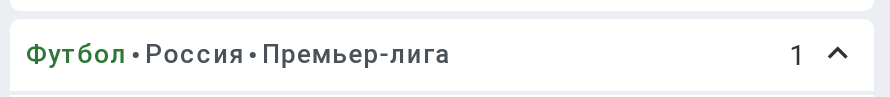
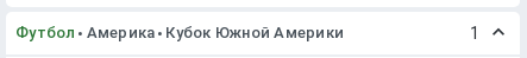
- Футбол Россия Премьер-лига
+ Футбол Америка Кубок Южной Америки
